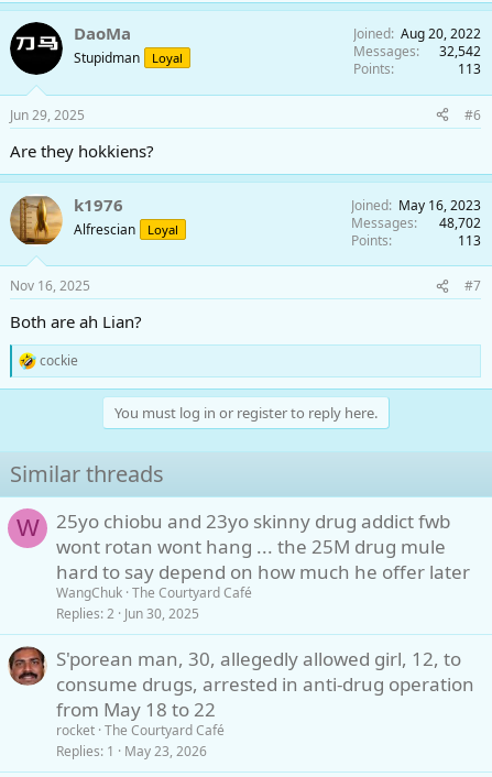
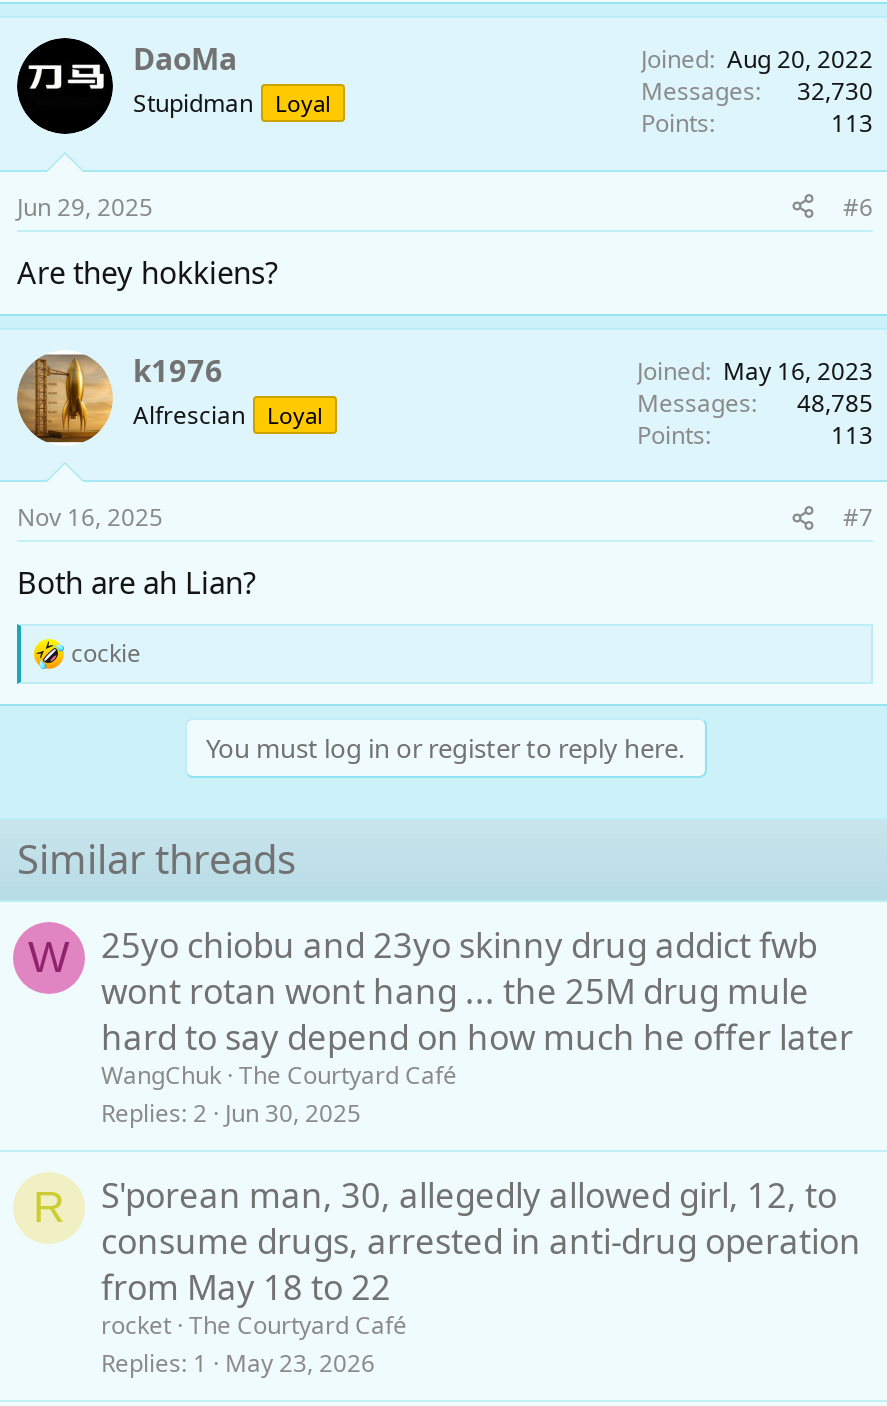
- Messages 32,542
+ Messages 32,730

- Messages 48,702
+ Messages 48,785

+ R
